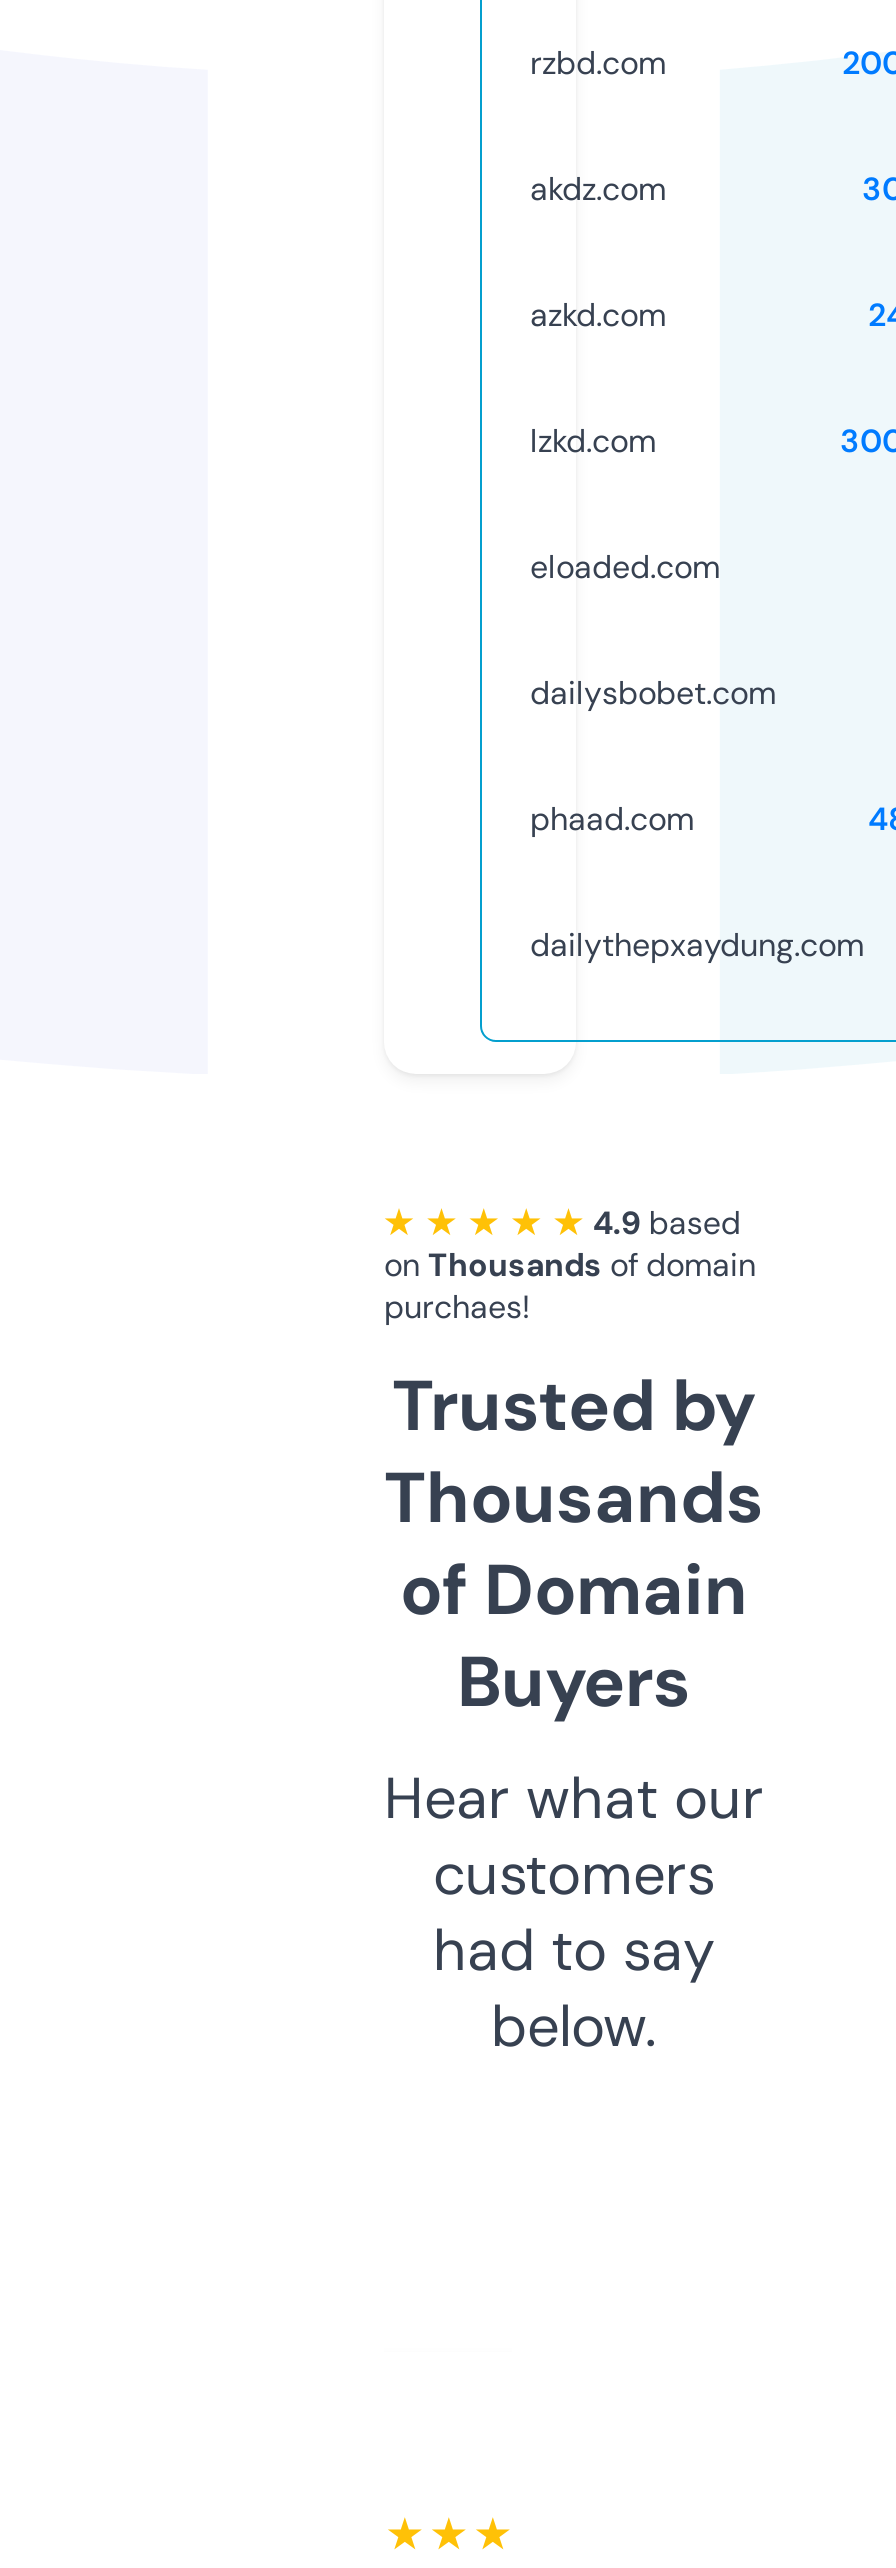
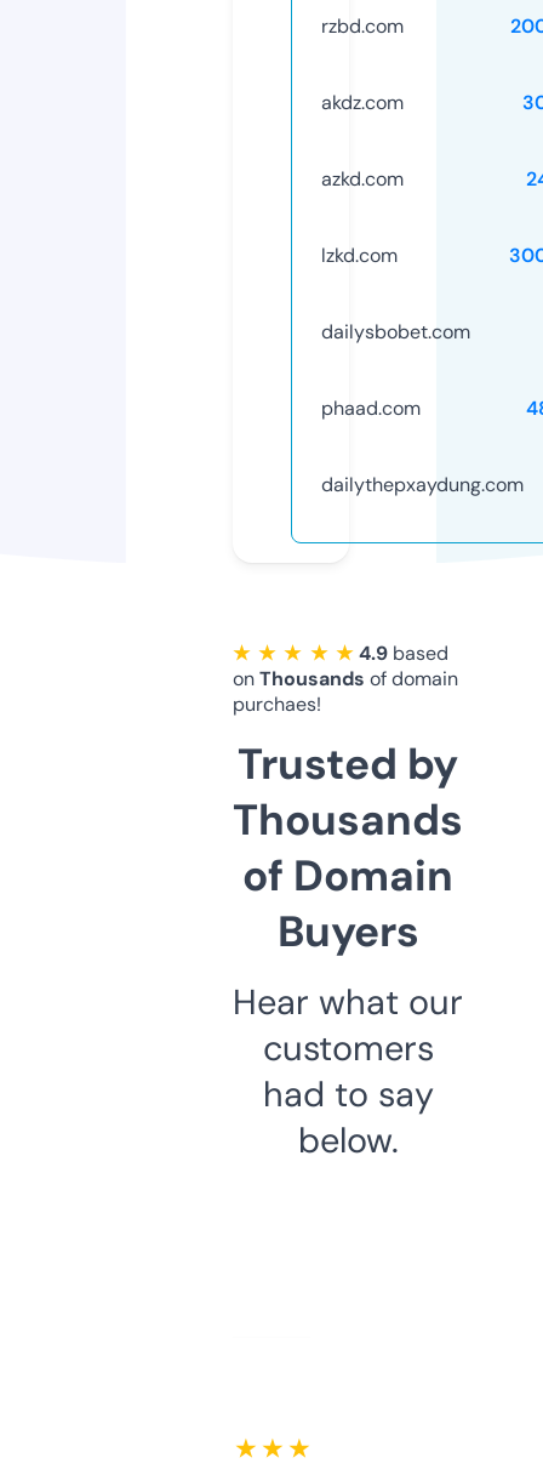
- eloaded.com
